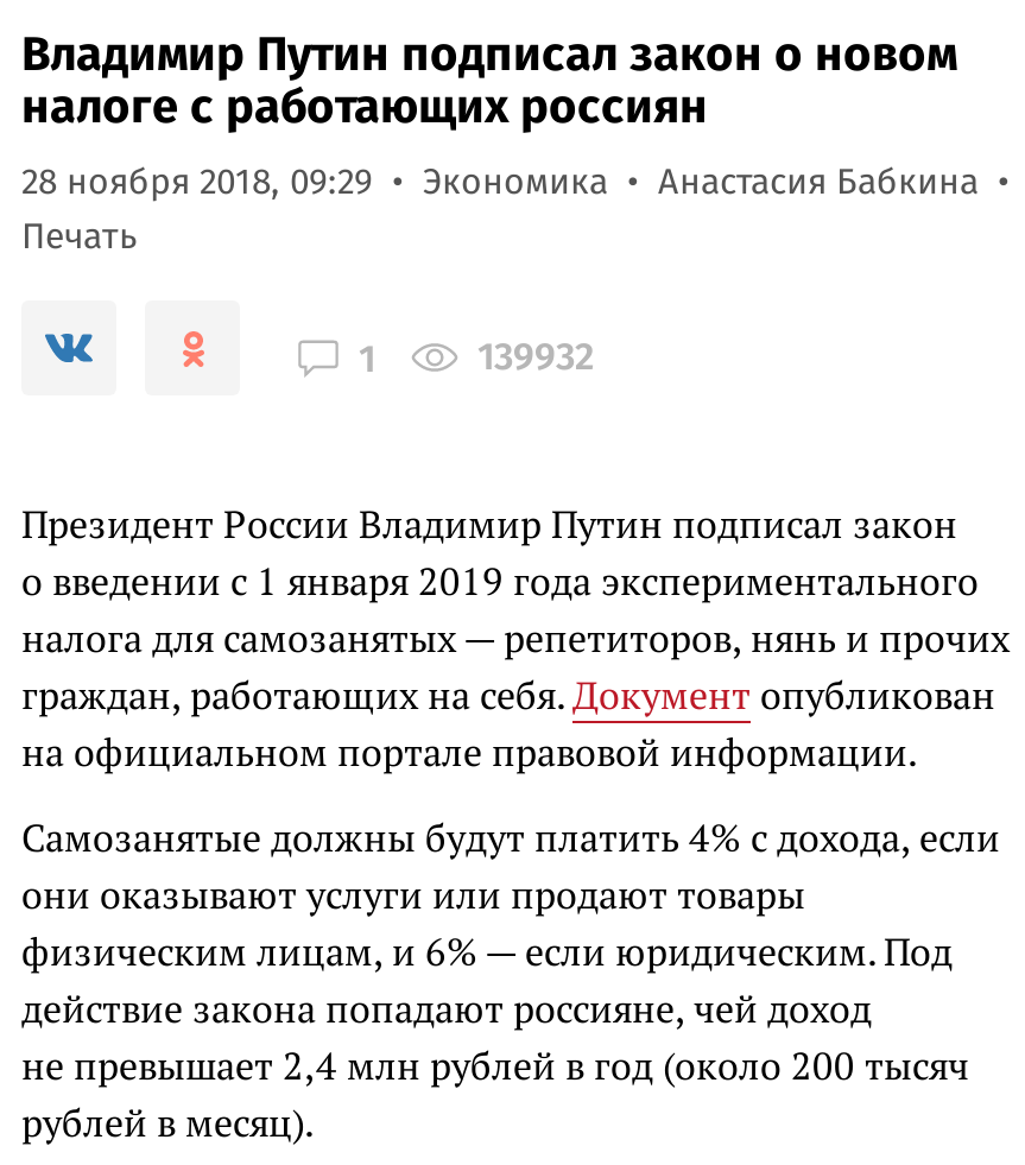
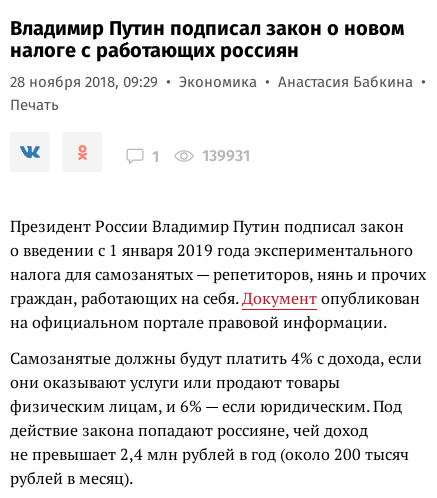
- 139932
+ 139931
